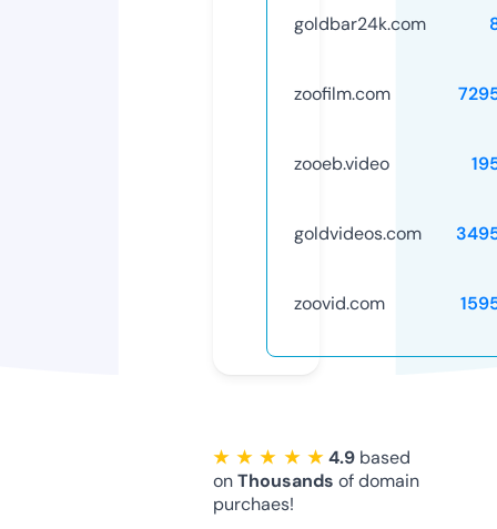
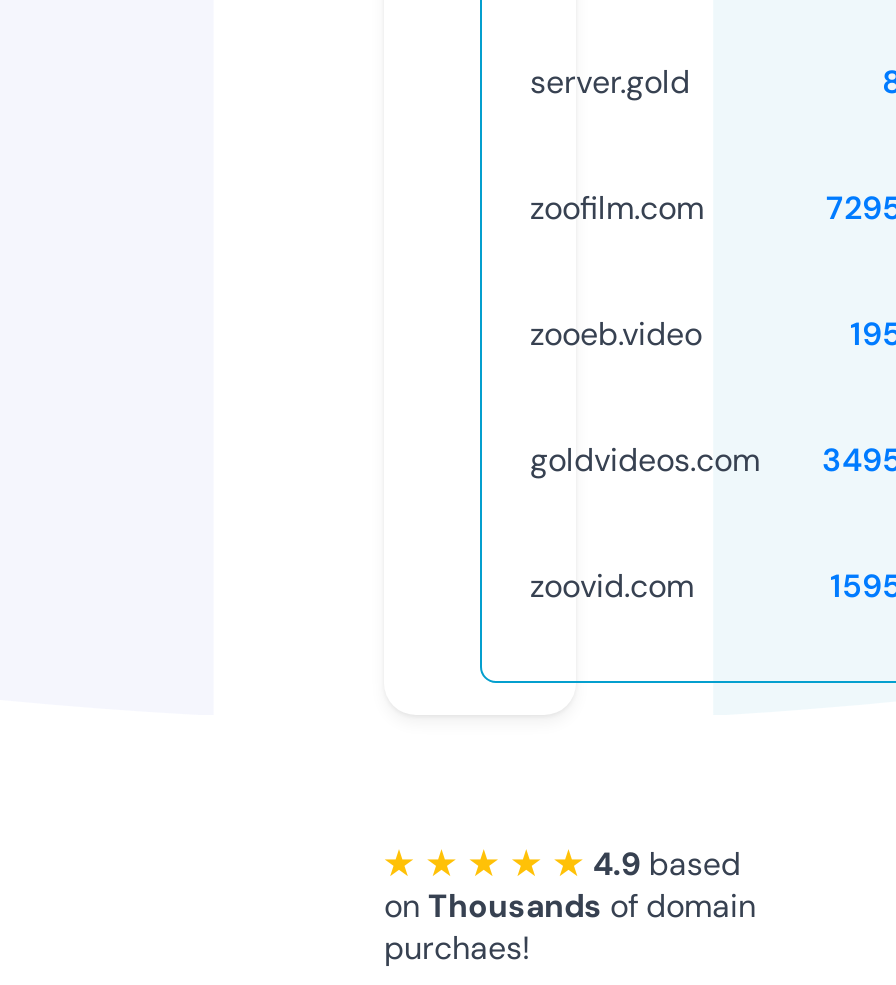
- goldbar24k.com
+ server.gold
